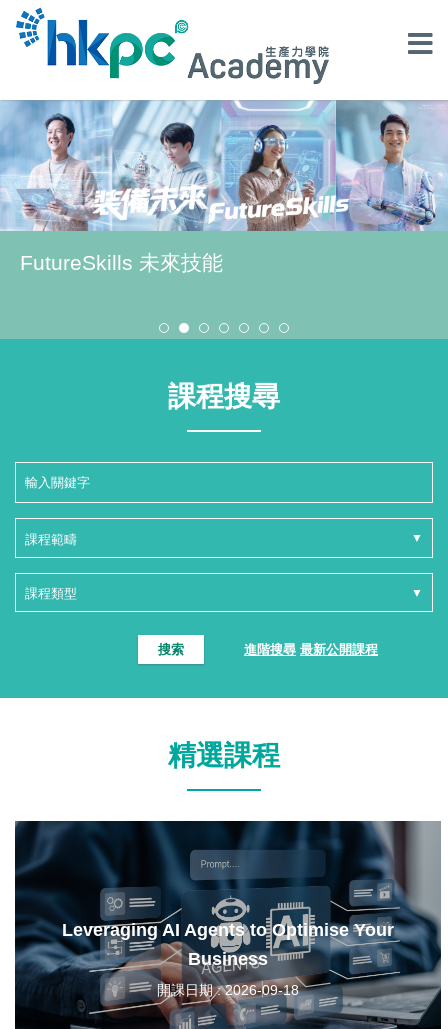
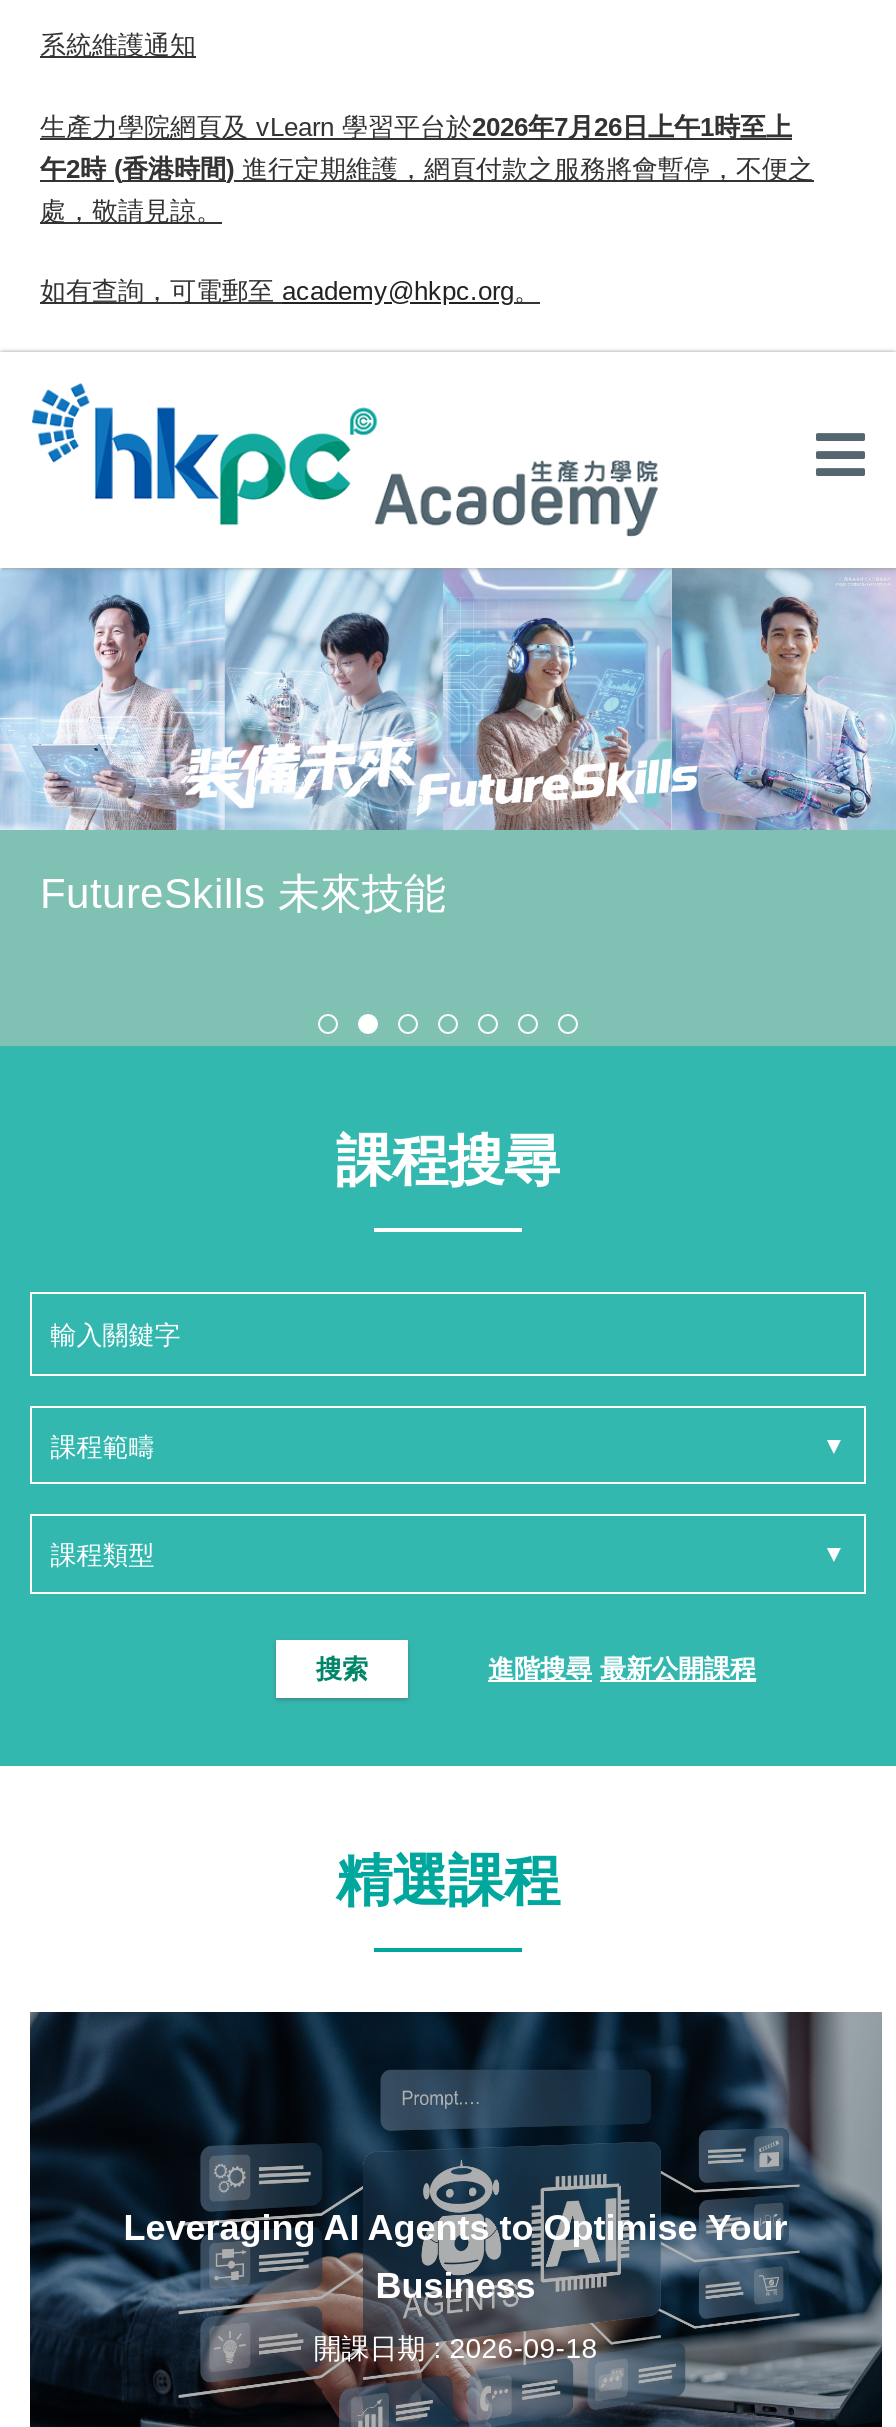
+ 系統維護通知
+ 生產力學院網頁及vLearn學習平台於2026年7月26日上午1時至上
+ 午2時(香港時間)進行定期維護，網頁付款之服務將會暫停，不便之
+ 處，敬請見諒。
+ 如有查詢，可電郵至academy@hkpc.org。
